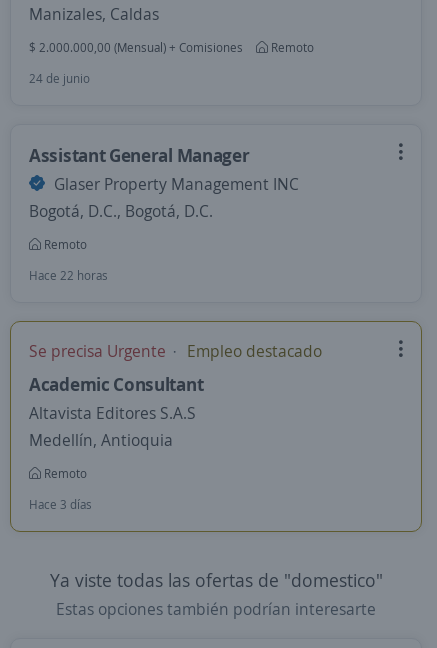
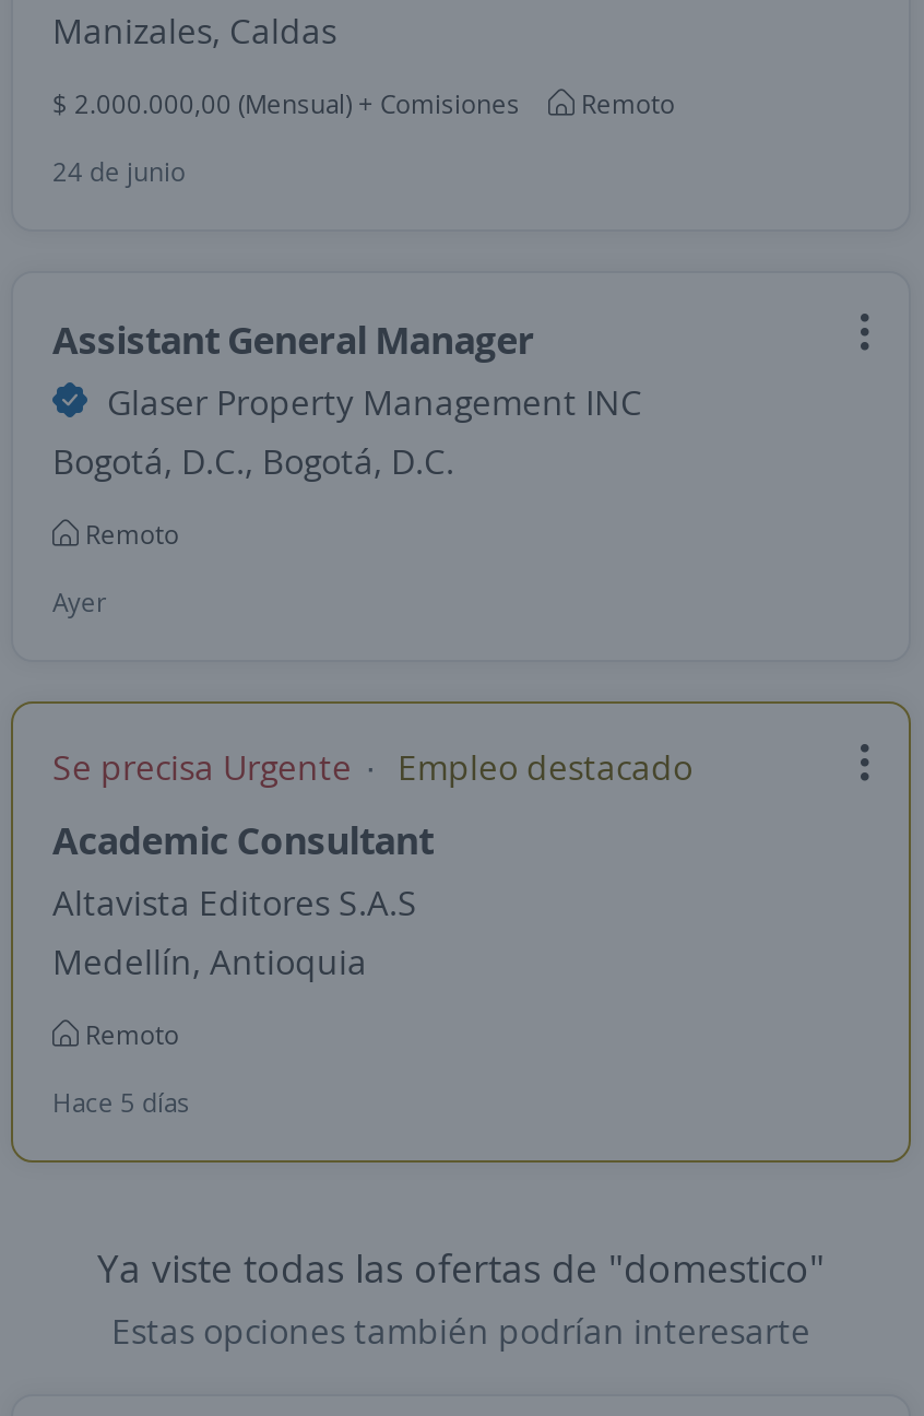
- Hace 22 horas
+ Ayer

- Hace 3 días
+ Hace 5 días
